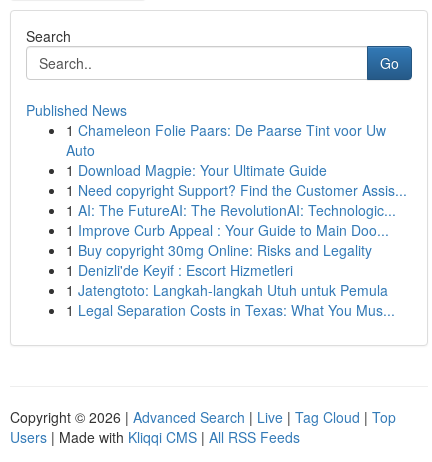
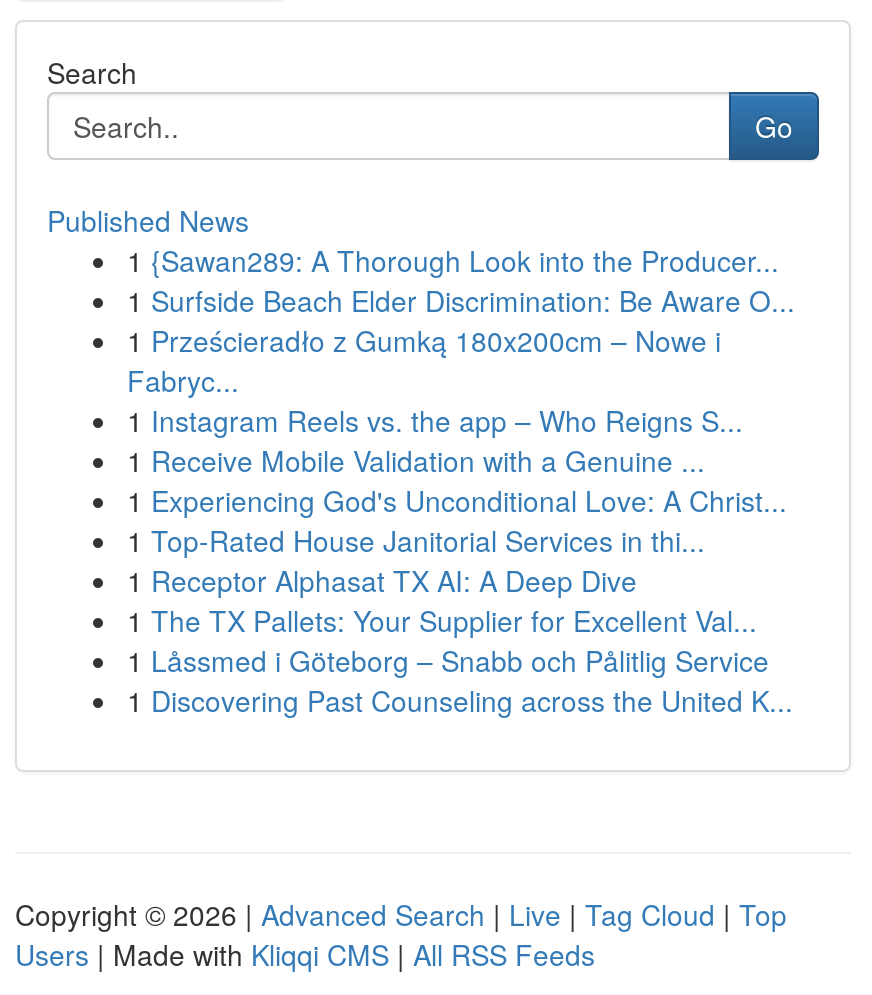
- 1 Chameleon Folie Paars: De Paarse Tint voor Uw
- Auto
- 1 Download Magpie: Your Ultimate Guide
- 1 Need copyright Support? Find the Customer Assis...
- 1 AI: The FutureAI: The RevolutionAI: Technologic...
- 1 Improve Curb Appeal : Your Guide to Main Doo...
- 1 Buy copyright 30mg Online: Risks and Legality
- 1 Denizli'de Keyif : Escort Hizmetleri
- 1 Jatengtoto: Langkah-langkah Utuh untuk Pemula
- 1 Legal Separation Costs in Texas: What You Mus...
+ 1 {Sawan289: A Thorough Look into the Producer...
+ 1 Surfside Beach Elder Discrimination: Be Aware O...
+ 1 Prześcieradło z Gumką 180x200cm – Nowe i
+ Fabryc...
+ 1 Instagram Reels vs. the app – Who Reigns S...
+ 1 Receive Mobile Validation with a Genuine ...
+ 1 Experiencing God's Unconditional Love: A Christ...
+ 1 Top-Rated House Janitorial Services in thi...
+ 1 Receptor Alphasat TX AI: A Deep Dive
+ 1 The TX Pallets: Your Supplier for Excellent Val...
+ 1 Låssmed i Göteborg – Snabb och Pålitlig Service
+ 1 Discovering Past Counseling across the United K...
